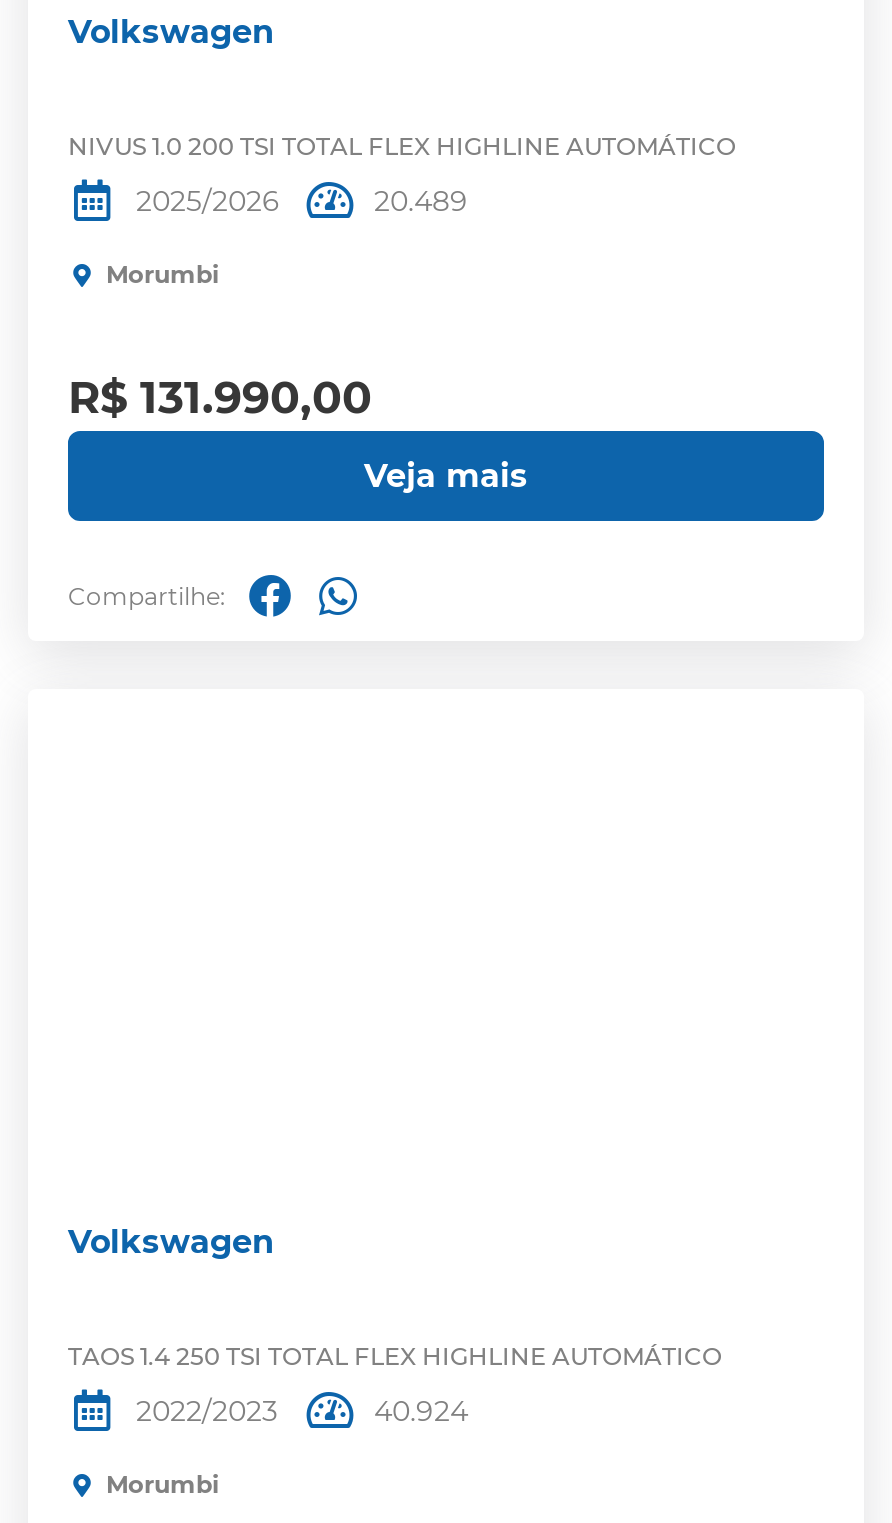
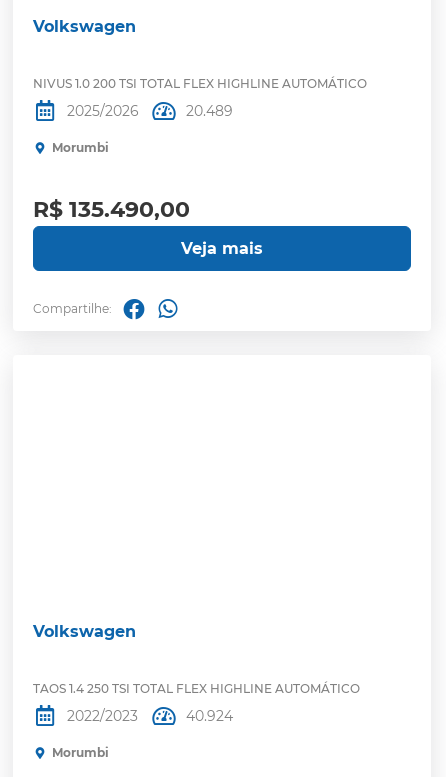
- R$ 131.990,00
+ R$ 135.490,00
